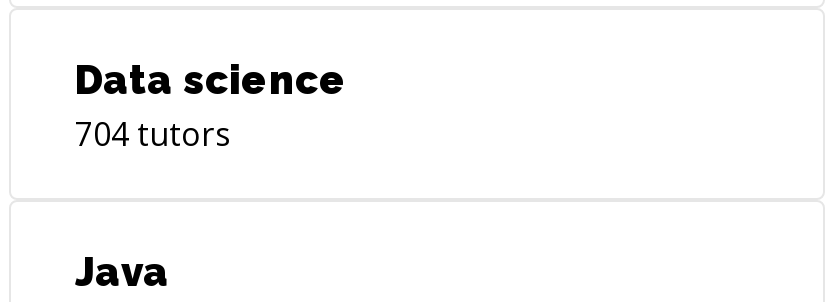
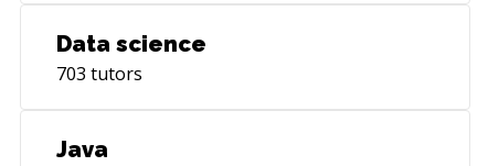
- 704 tutors
+ 703 tutors
